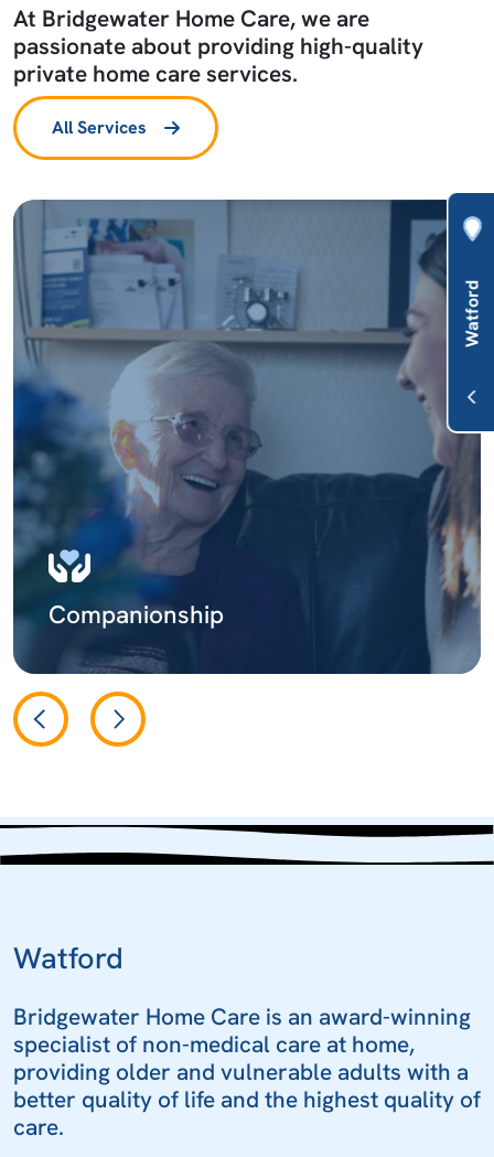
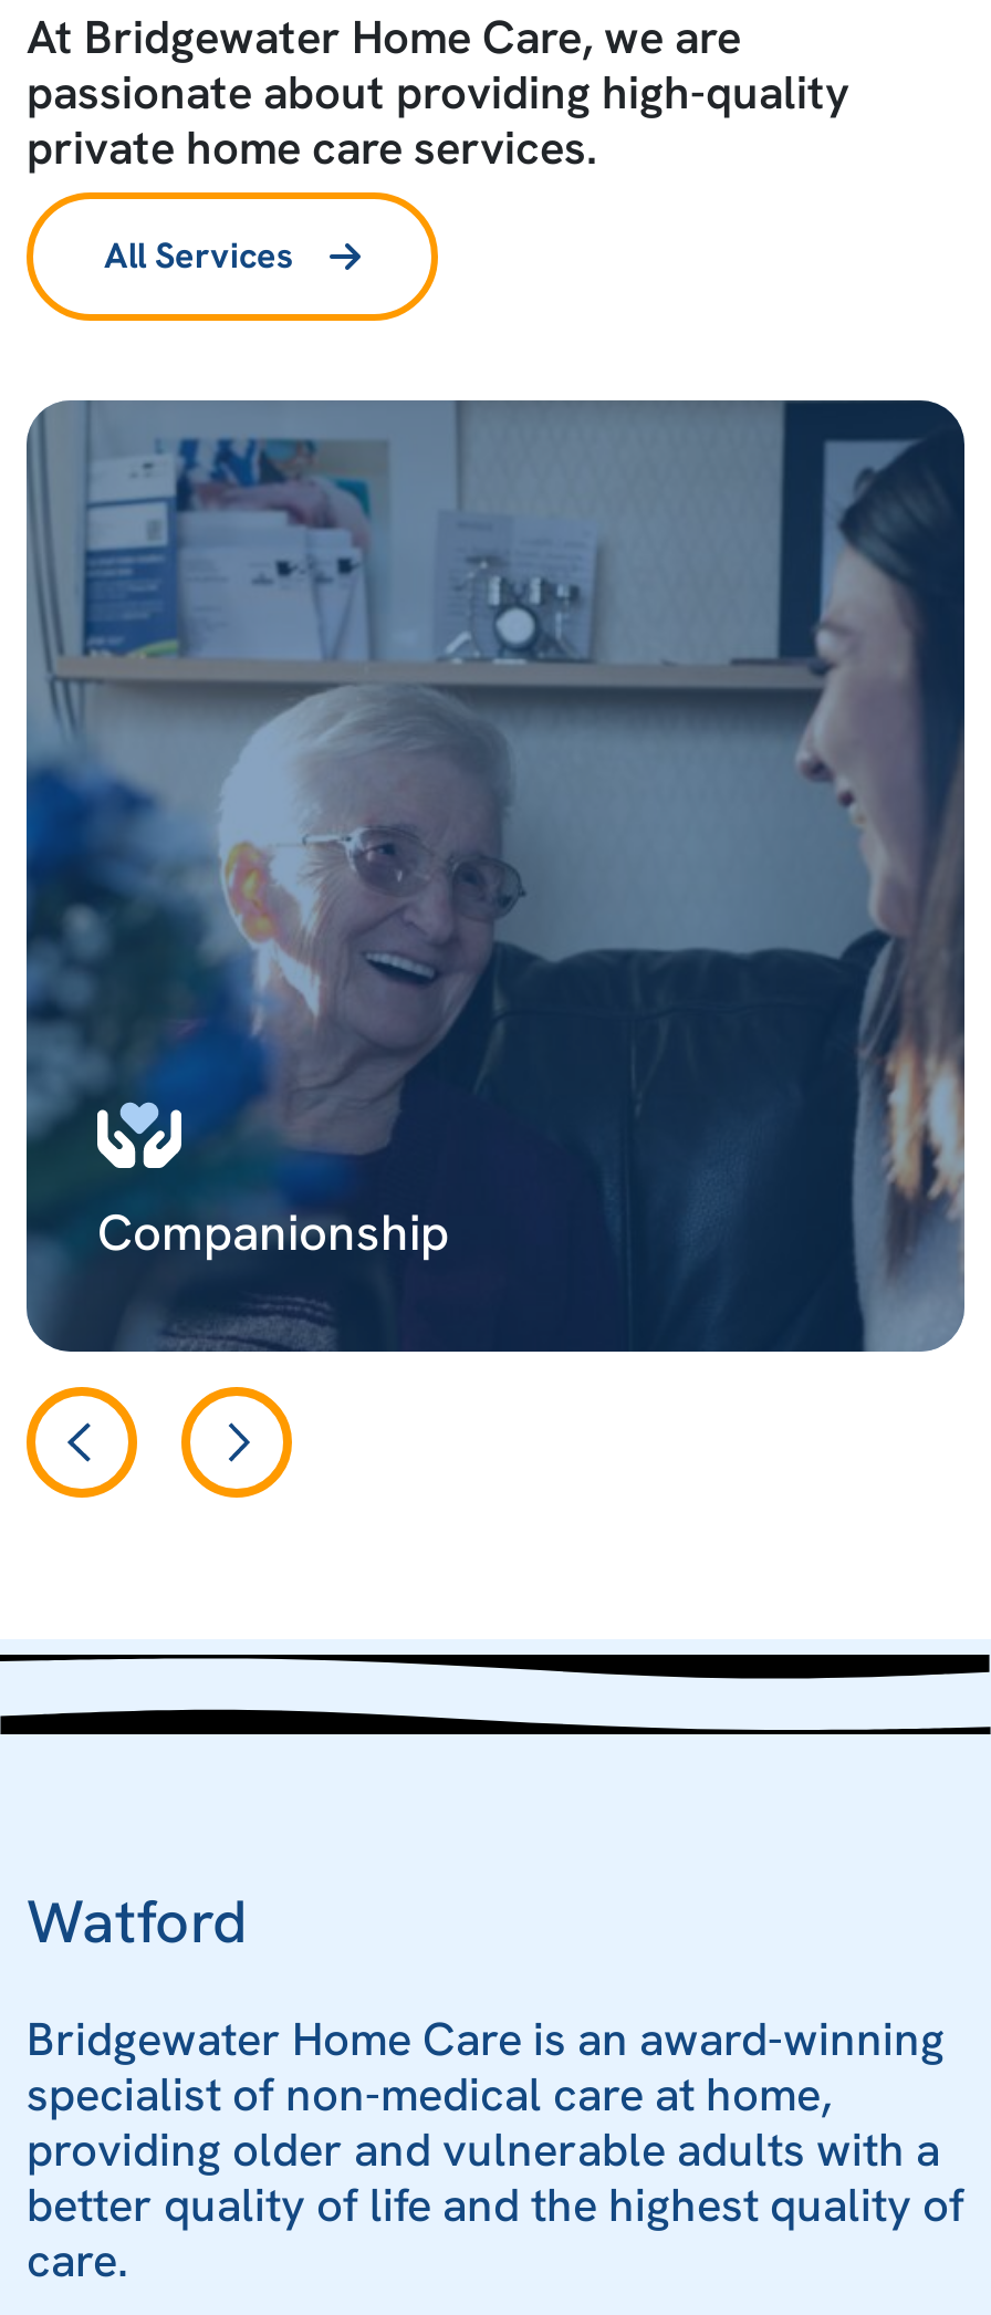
- [image]
+ [image]
